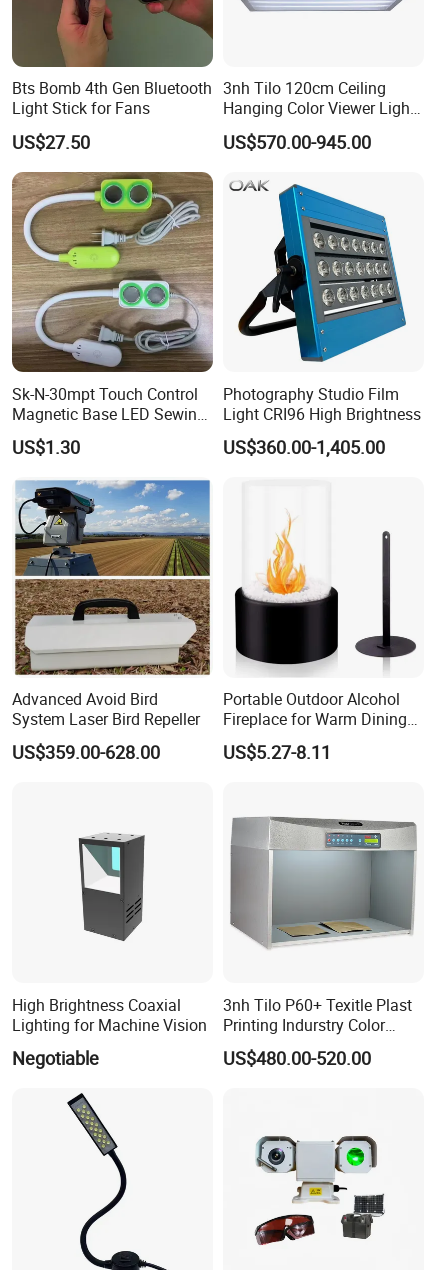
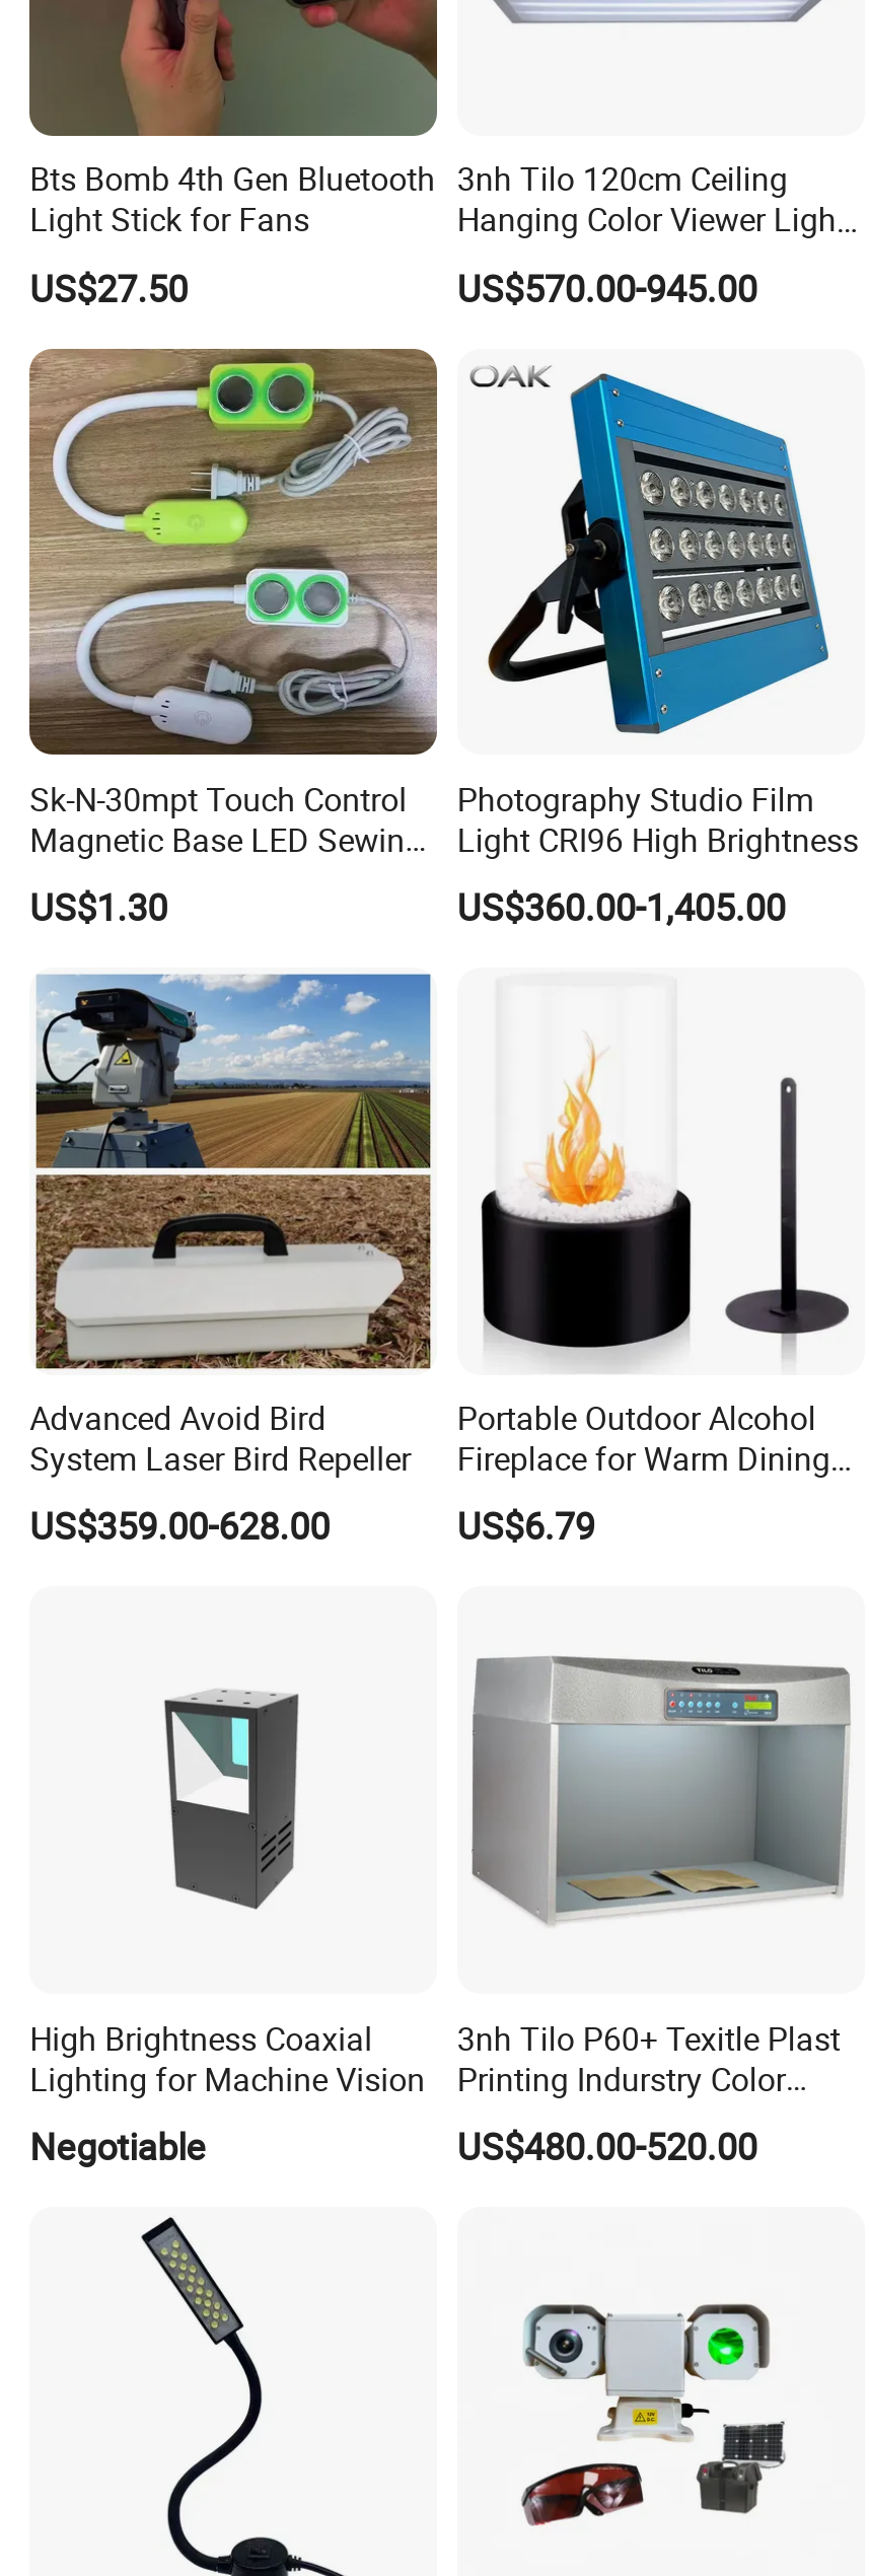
- US$5.27-8.11
+ US$6.79
